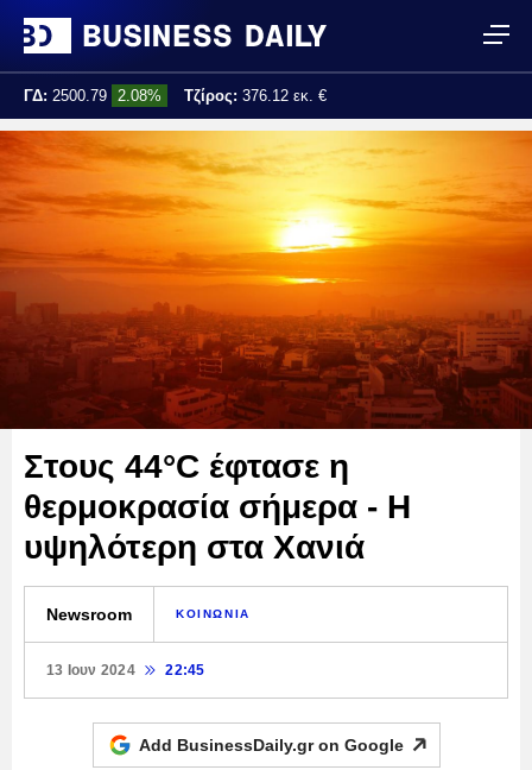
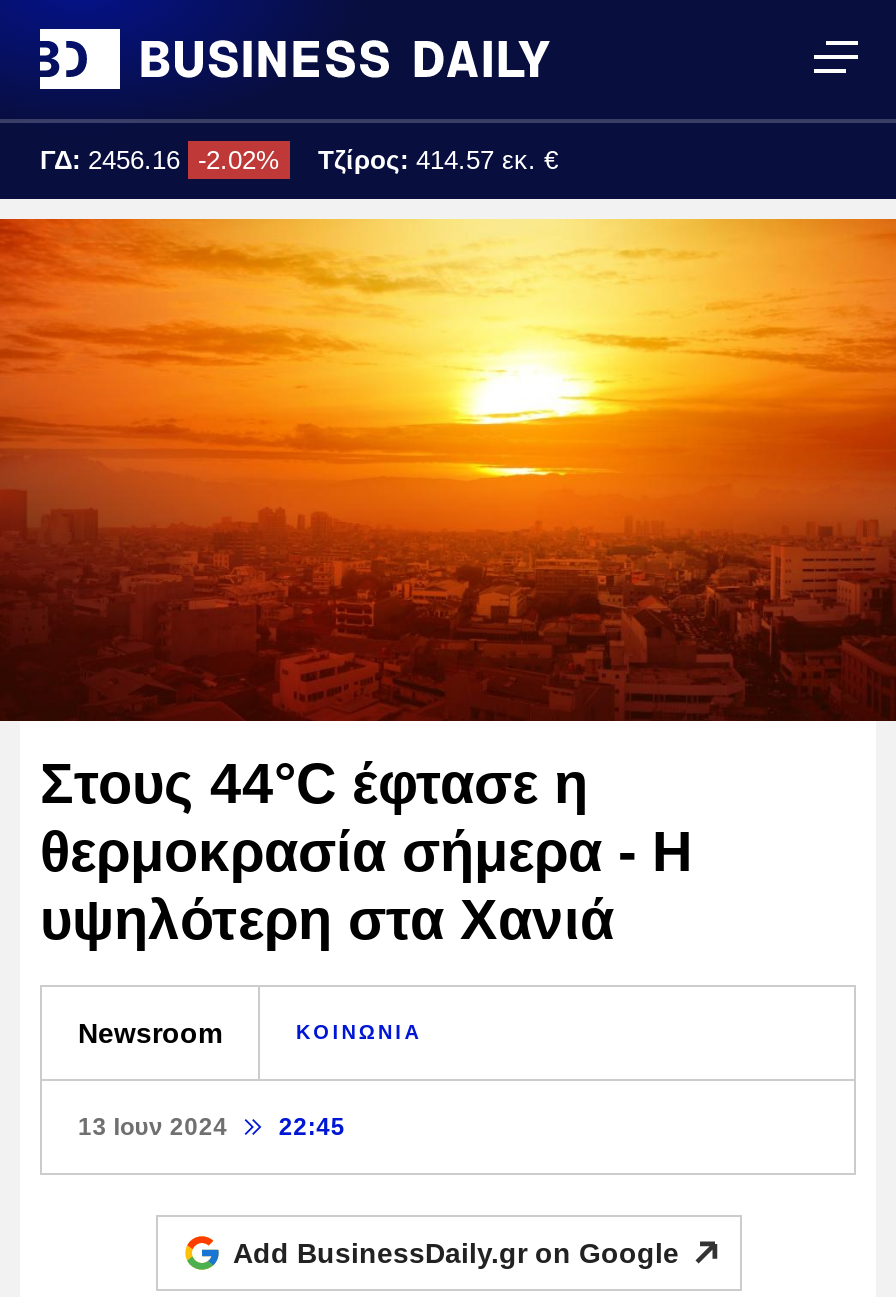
- ΓΔ: 2500.79 2.08%
+ ΓΔ: 2456.16 -2.02%

- Τζίρος: 376.12 εκ. €
+ Τζίρος: 414.57 εκ. €
